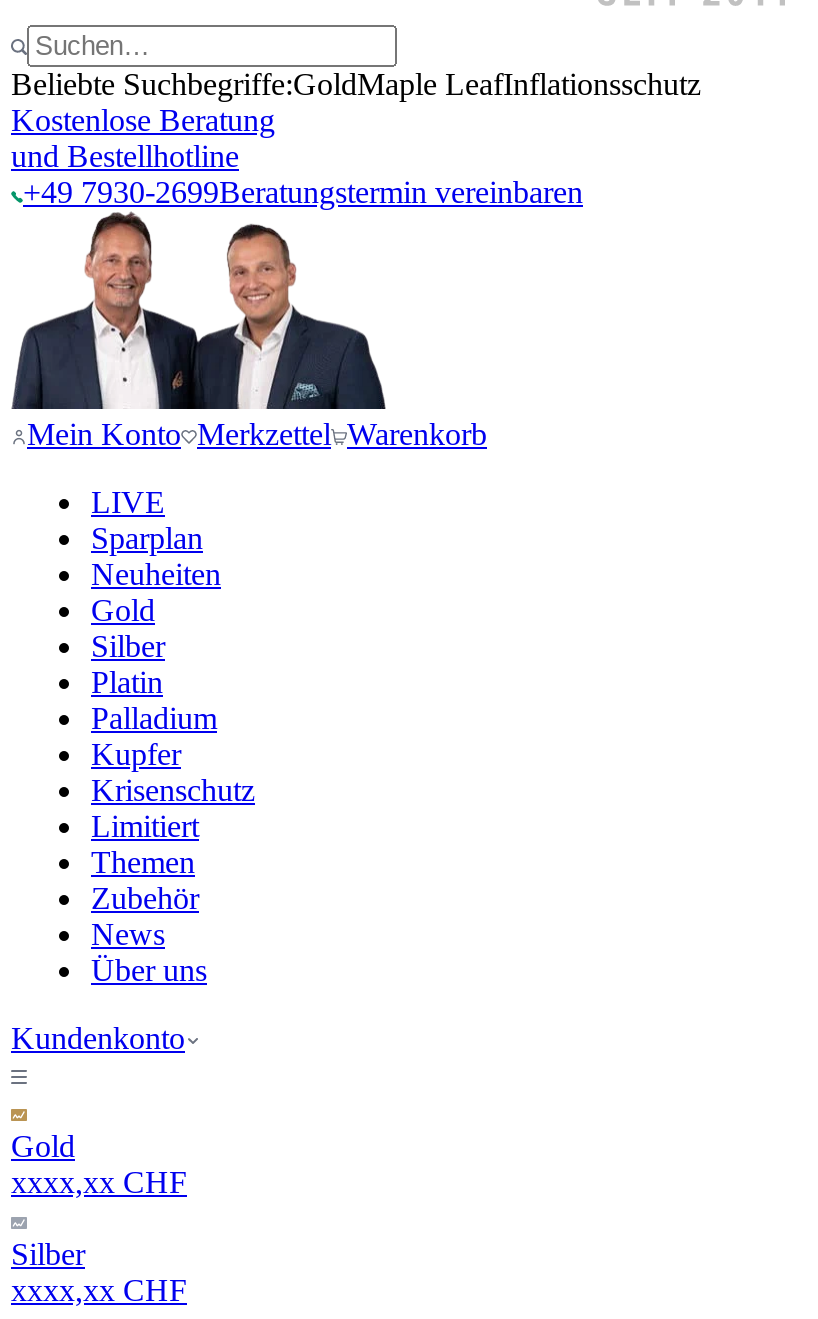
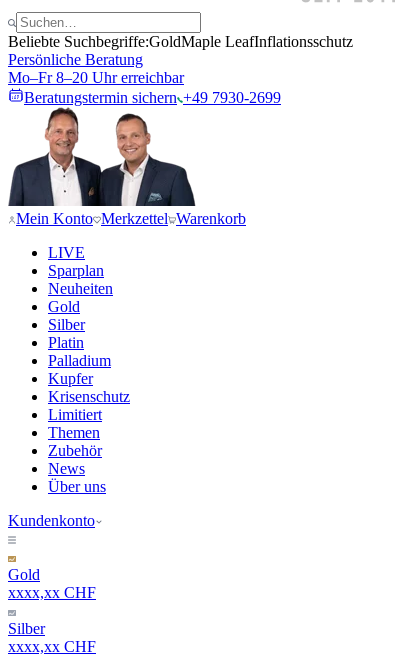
- Kostenlose Beratung
- und Bestellhotline
- +49 7930-2699Beratungstermin vereinbaren
+ Persönliche Beratung
+ Mo–Fr 8–20 Uhr erreichbar
+ Beratungstermin sichern +49 7930-2699
